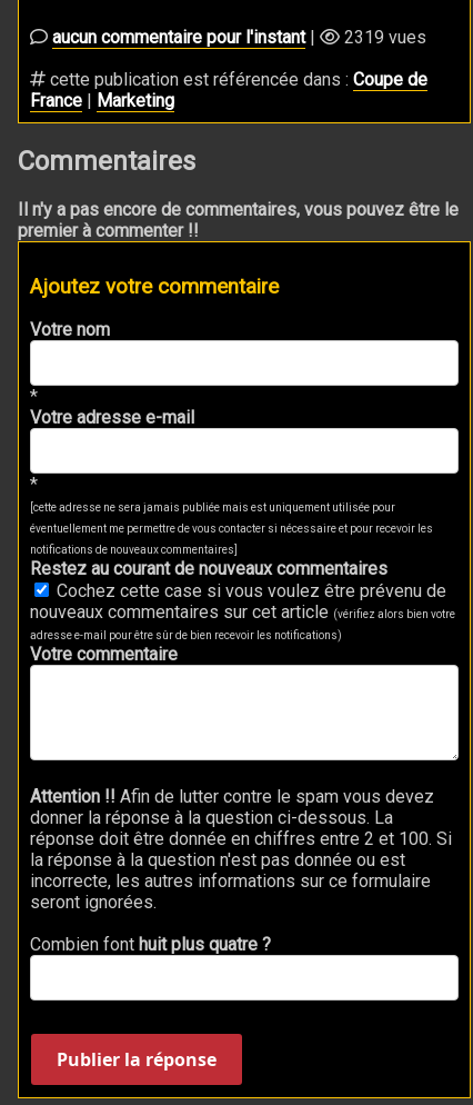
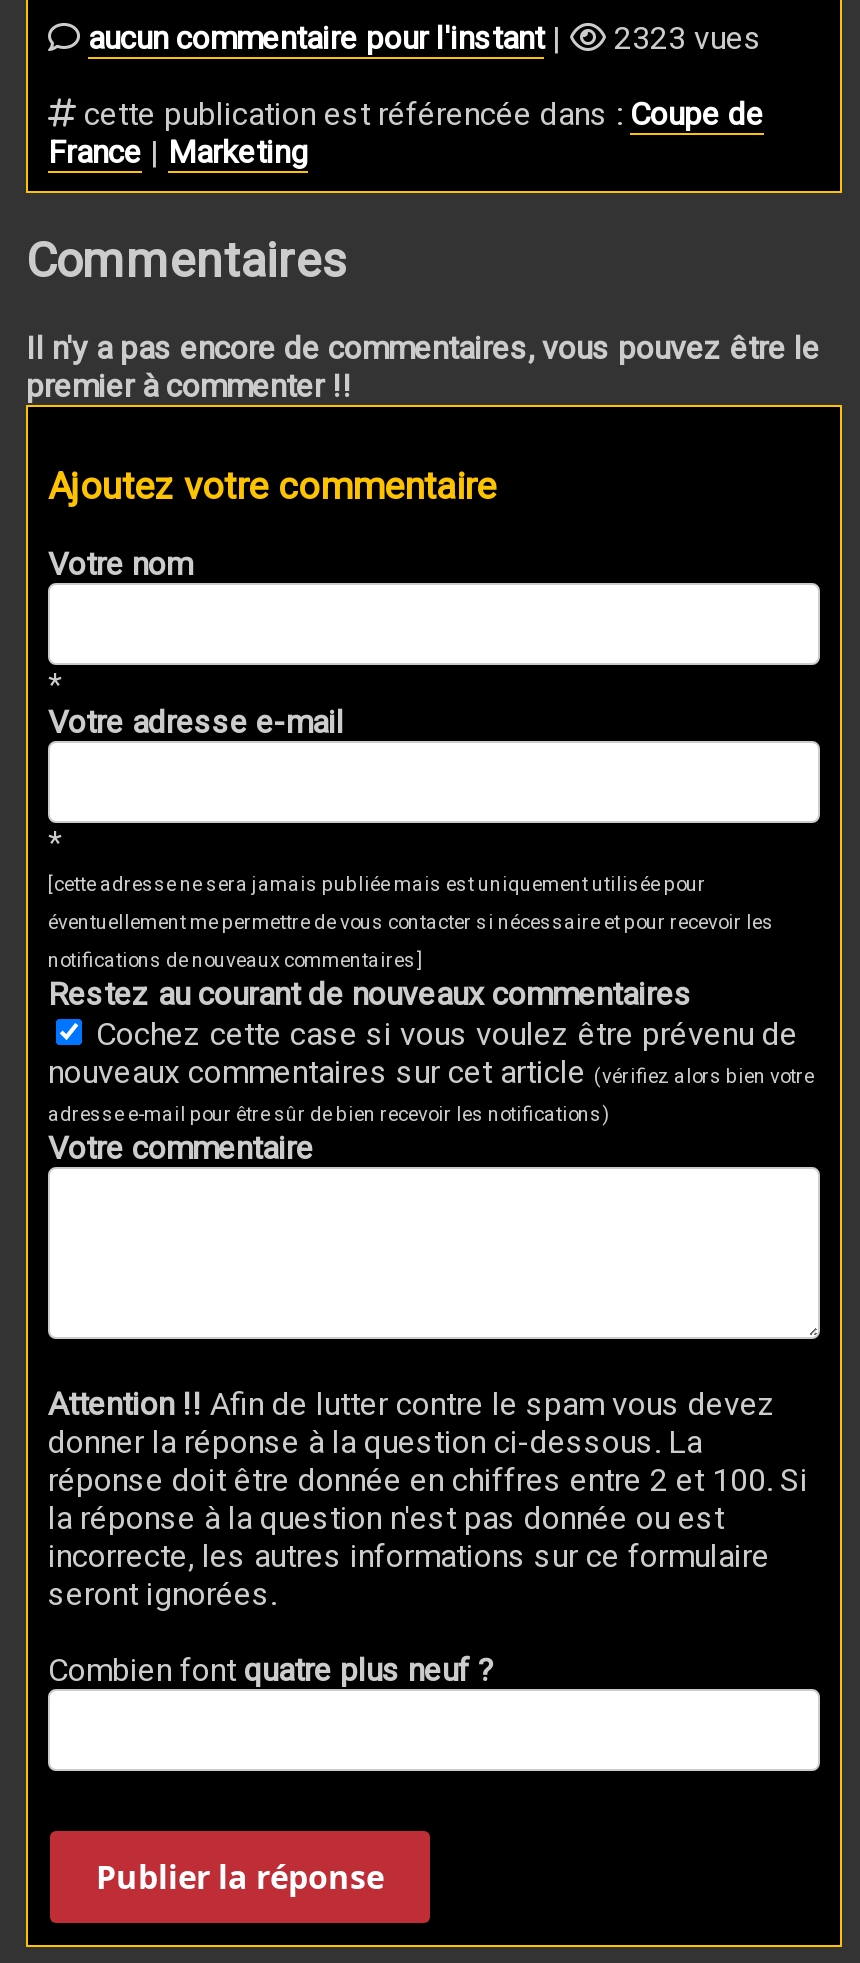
- 2319 vues
+ 2323 vues

- Combien font huit plus quatre ?
+ Combien font quatre plus neuf ?
